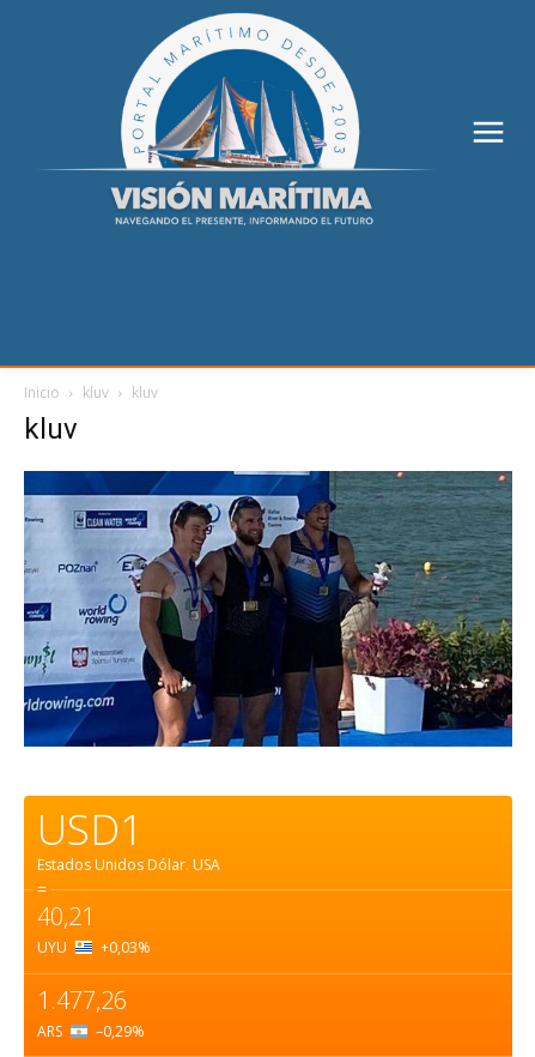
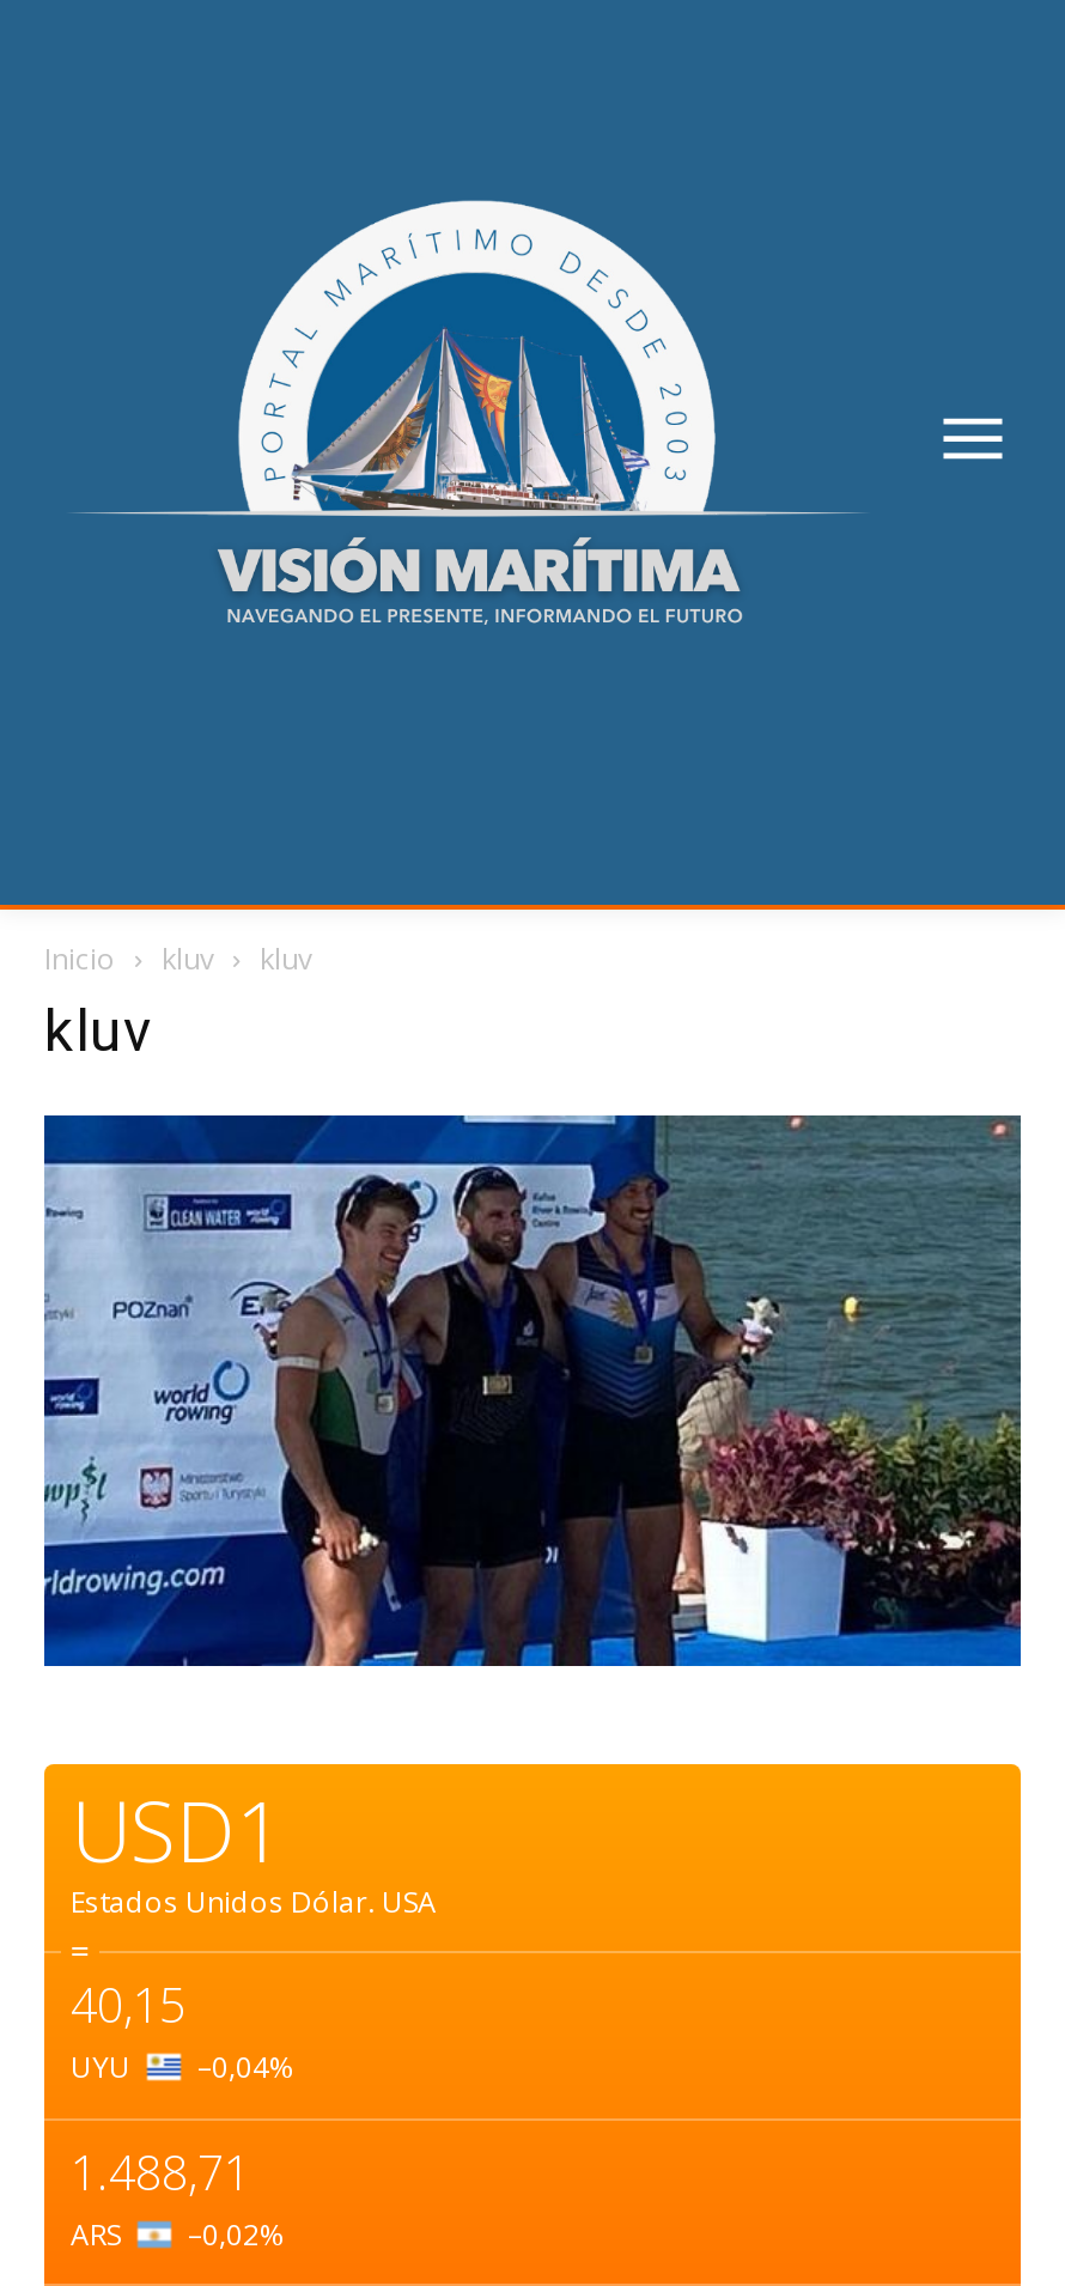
- 40,21
+ 40,15

- UYU +0,03%
+ UYU –0,04%

- 1.477,26
+ 1.488,71

- ARS –0,29%
+ ARS –0,02%
